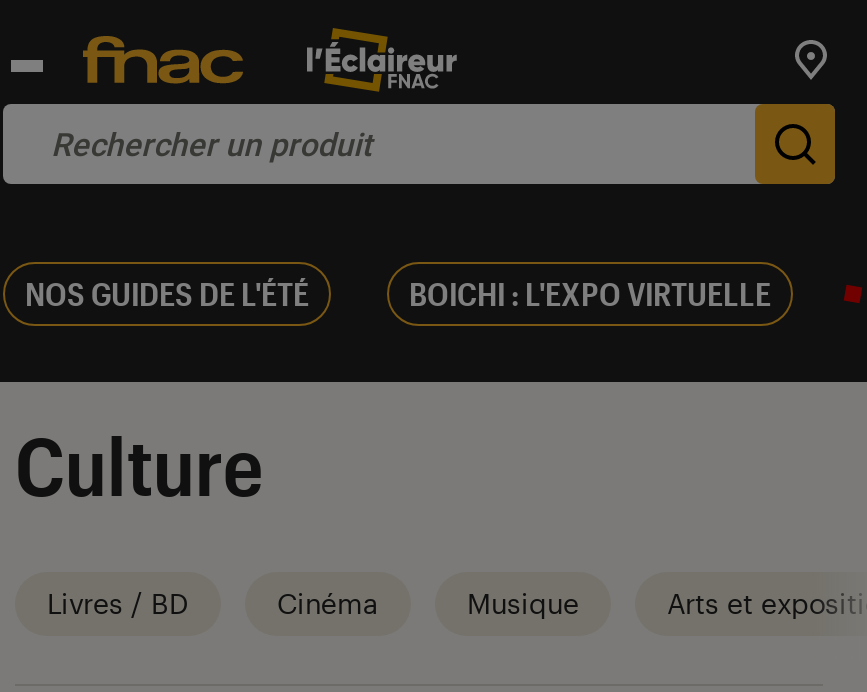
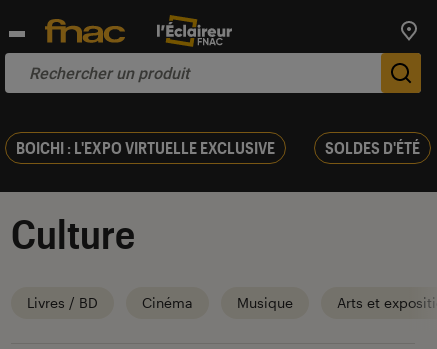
- NOS GUIDES DE L'ÉTÉ
- BOICHI : L'EXPO VIRTUELLE
+ BOICHI : L'EXPO VIRTUELLE EXCLUSIVE
+ SOLDES D'ÉTÉ
